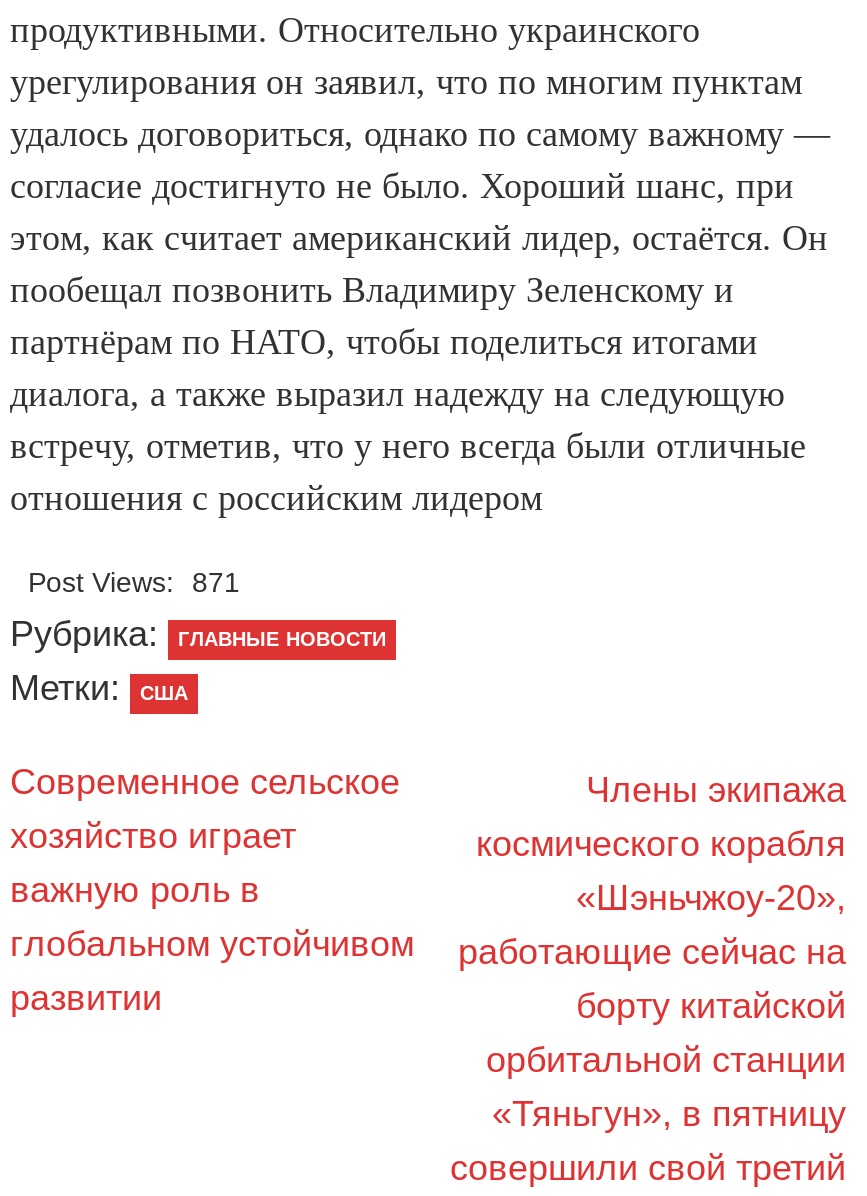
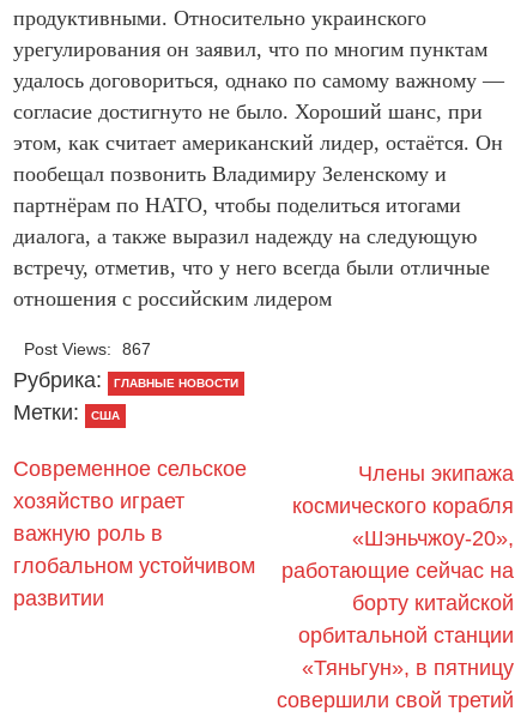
- Post Views: 871
+ Post Views: 867
